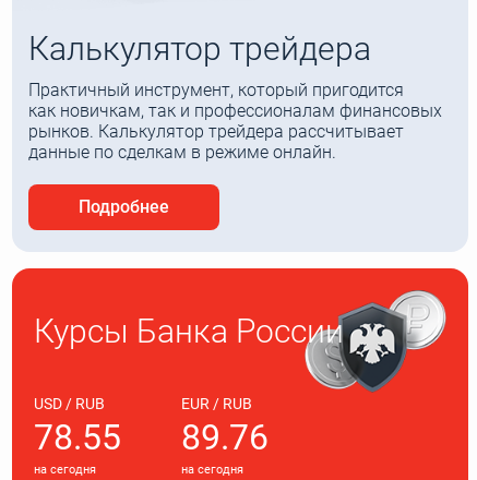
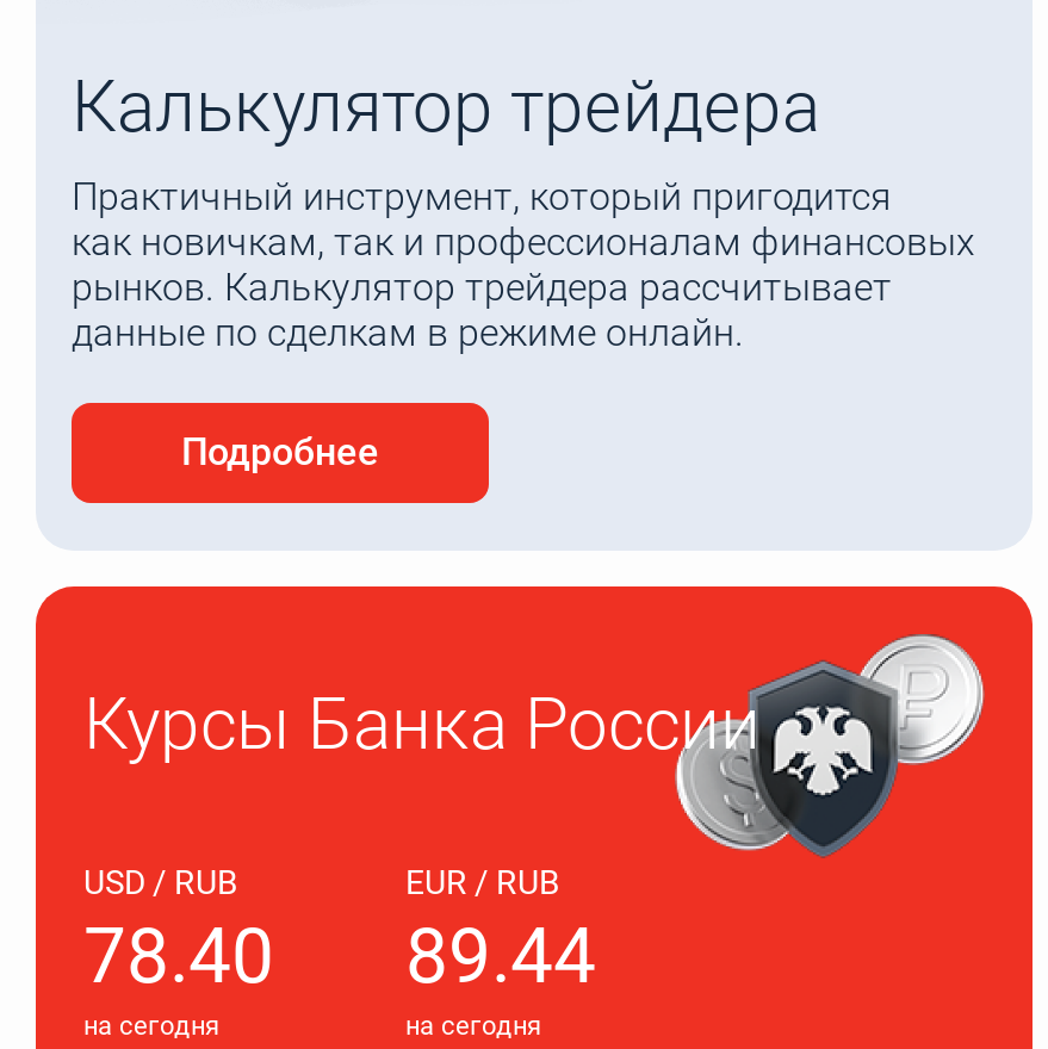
- 78.55
+ 78.40

- 89.76
+ 89.44
